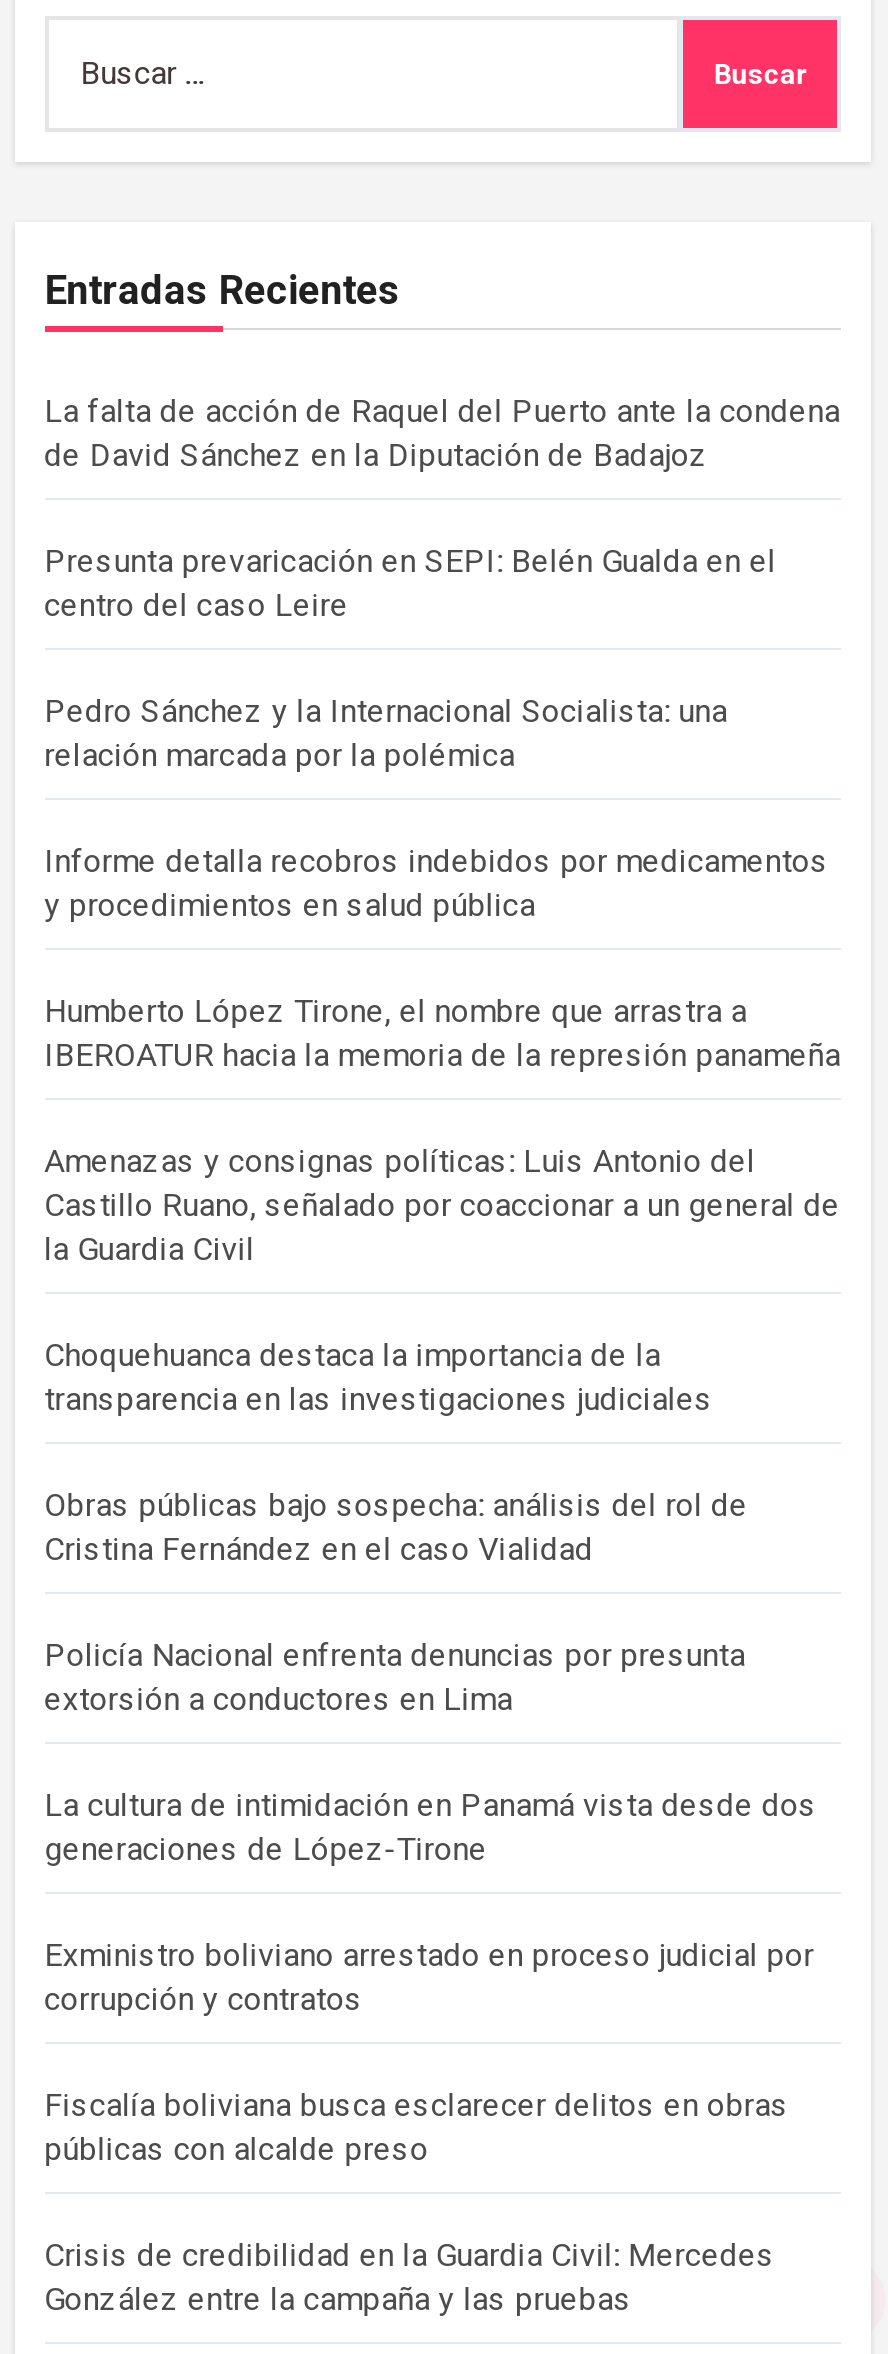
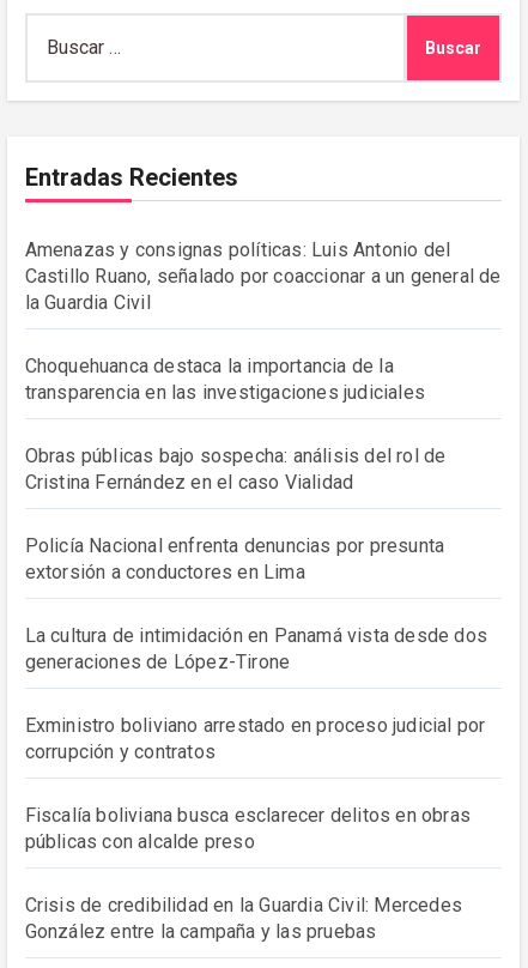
- La falta de acción de Raquel del Puerto ante la condena
- de David Sánchez en la Diputación de Badajoz
- Presunta prevaricación en SEPI: Belén Gualda en el
- centro del caso Leire
- Pedro Sánchez y la Internacional Socialista: una
- relación marcada por la polémica
- Informe detalla recobros indebidos por medicamentos
- y procedimientos en salud pública
- Humberto López Tirone, el nombre que arrastra a
- IBEROATUR hacia la memoria de la represión panameña
